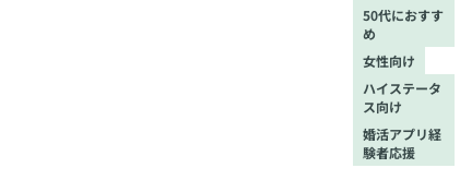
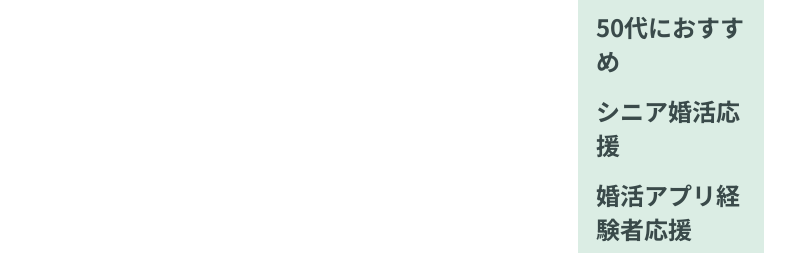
- 女性向け
- ハイステータ
- ス向け
+ シニア婚活応
+ 援
